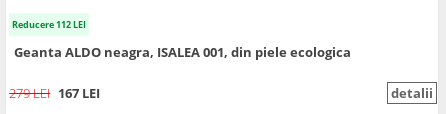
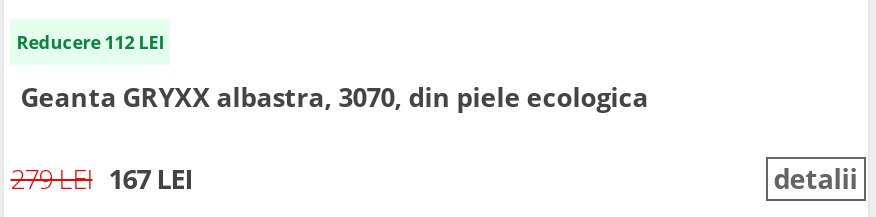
- Geanta ALDO neagra, ISALEA 001, din piele ecologica
+ Geanta GRYXX albastra, 3070, din piele ecologica
